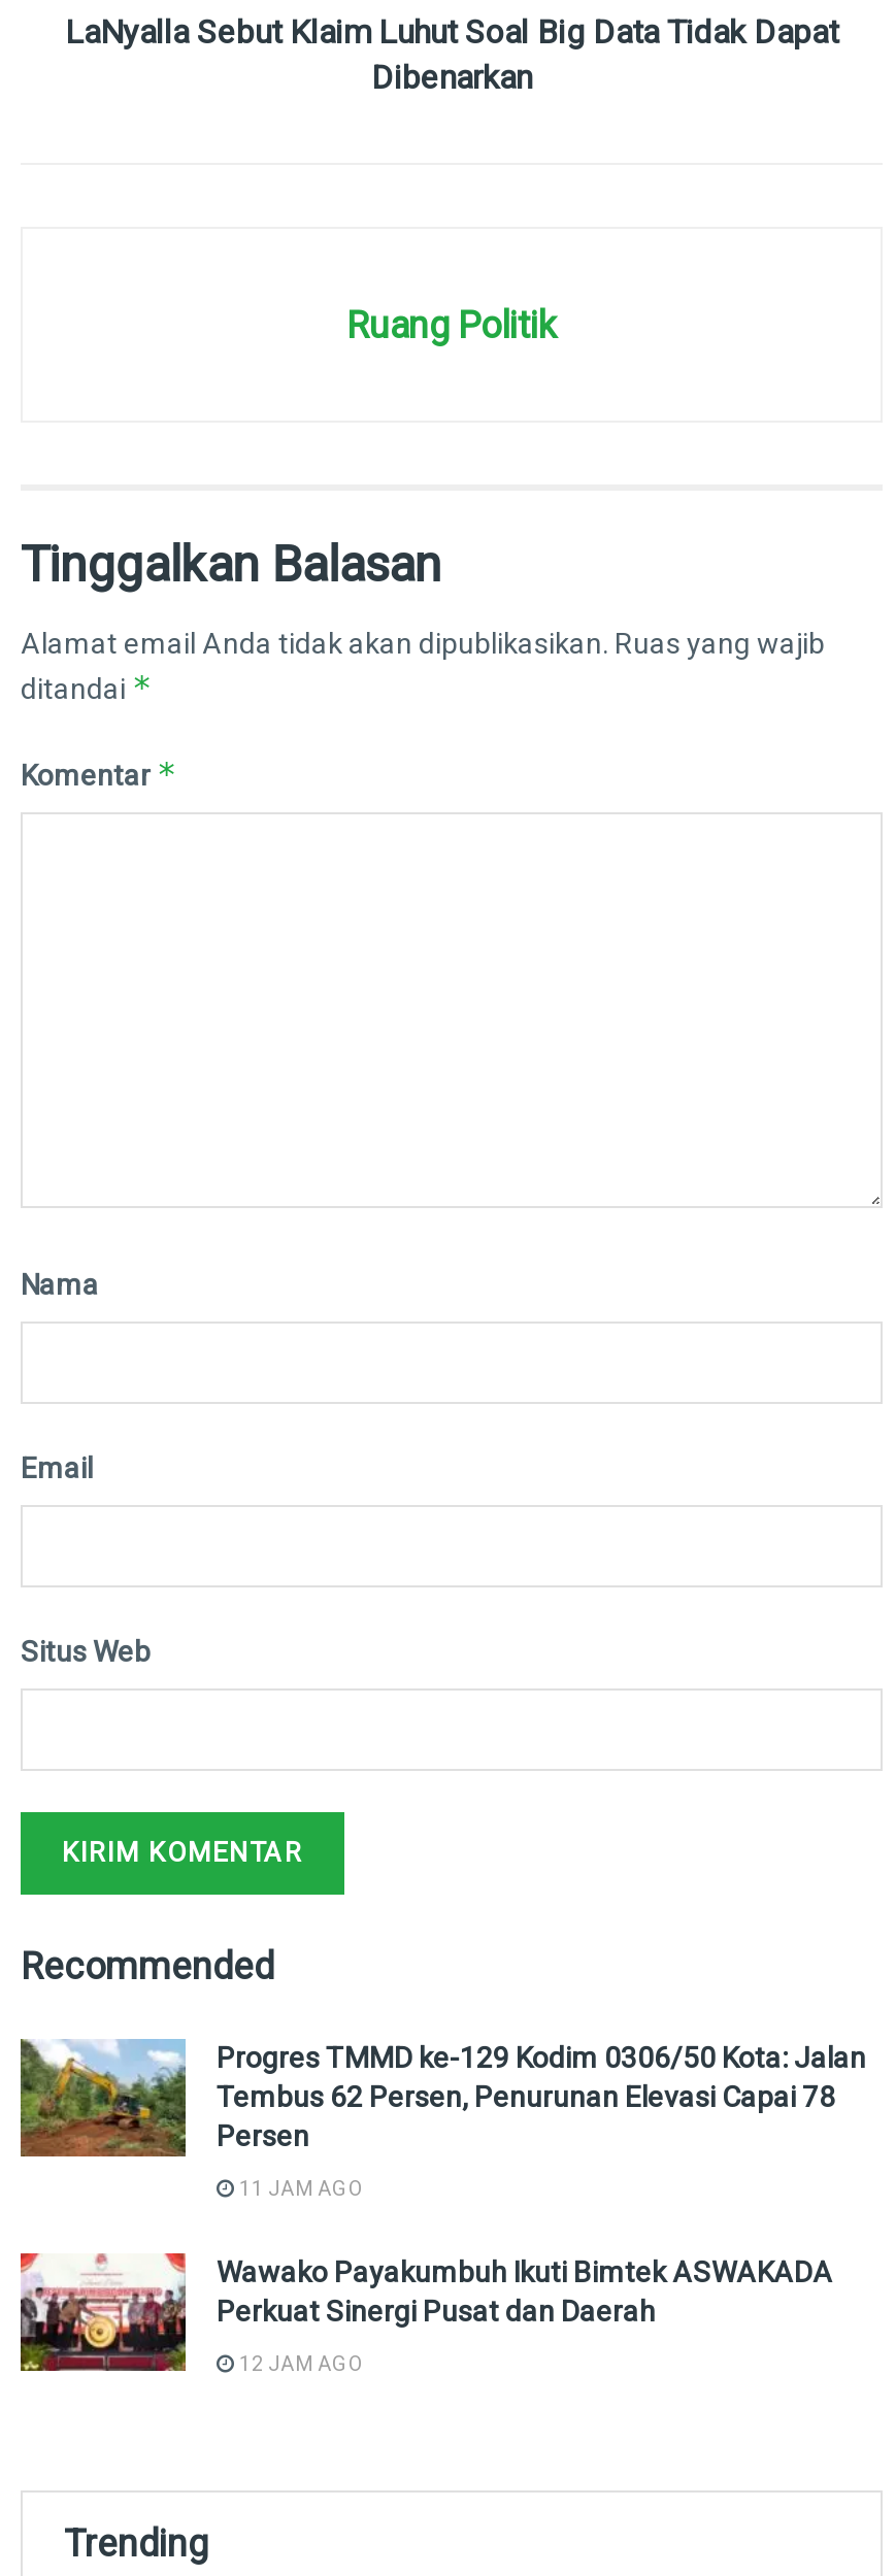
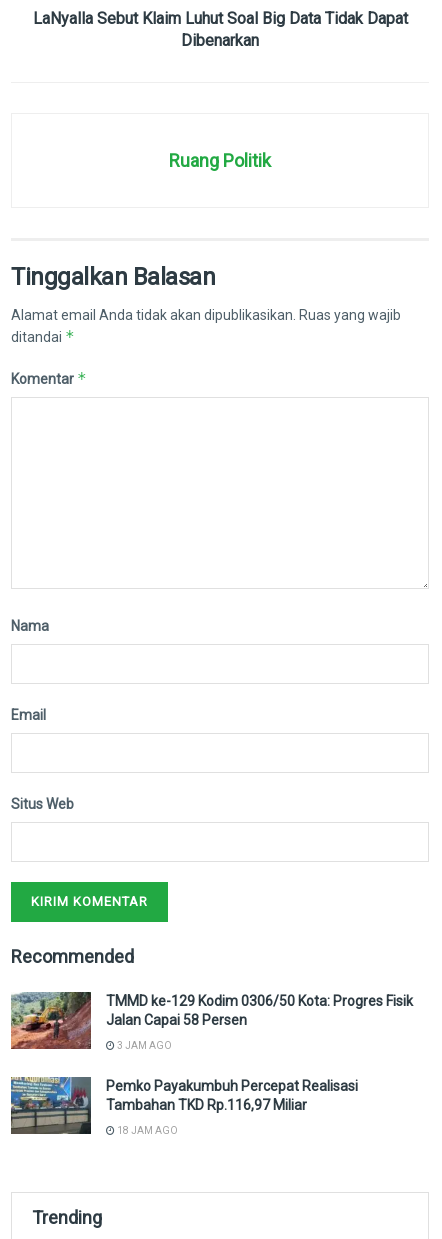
- [image]
- Progres TMMD ke-129 Kodim 0306/50 Kota: Jalan
- Tembus 62 Persen, Penurunan Elevasi Capai 78
- Persen
+ [image]
+ TMMD ke-129 Kodim 0306/50 Kota: Progres Fisik
+ Jalan Capai 58 Persen

- 11 JAM AGO
+ 3 JAM AGO

- [image]
- Wawako Payakumbuh Ikuti Bimtek ASWAKADA
- Perkuat Sinergi Pusat dan Daerah
+ [image]
+ Pemko Payakumbuh Percepat Realisasi
+ Tambahan TKD Rp.116,97 Miliar

- 12 JAM AGO
+ 18 JAM AGO
